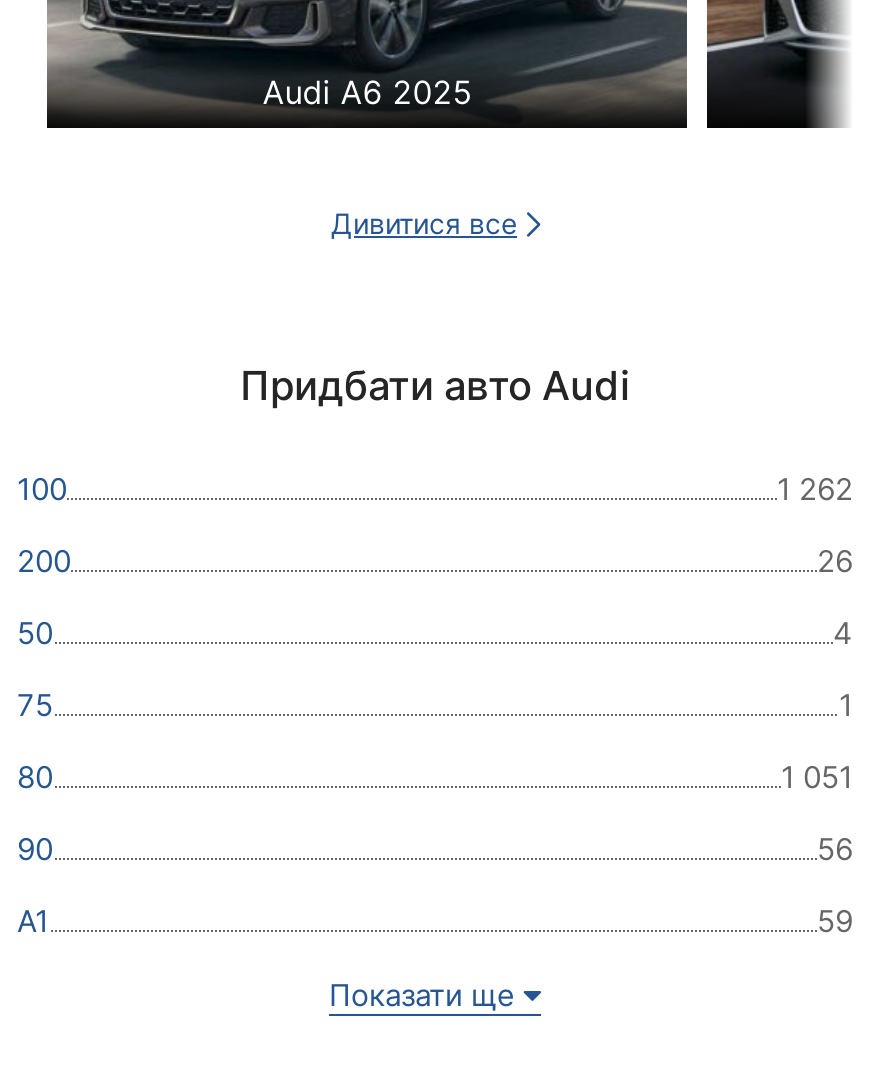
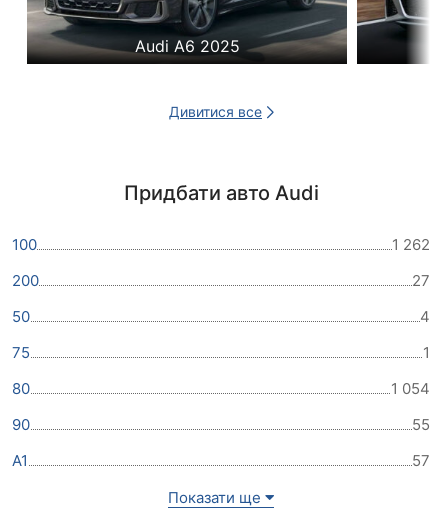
- 26
+ 27

- 1 051
+ 1 054

- 56
+ 55

- 59
+ 57
